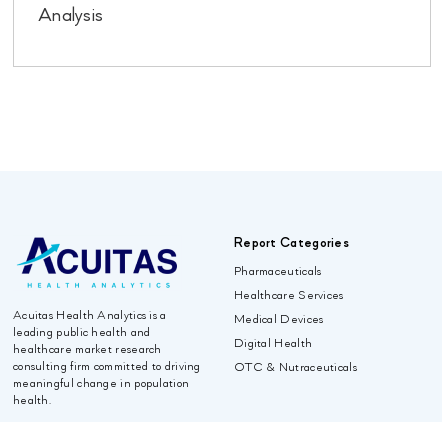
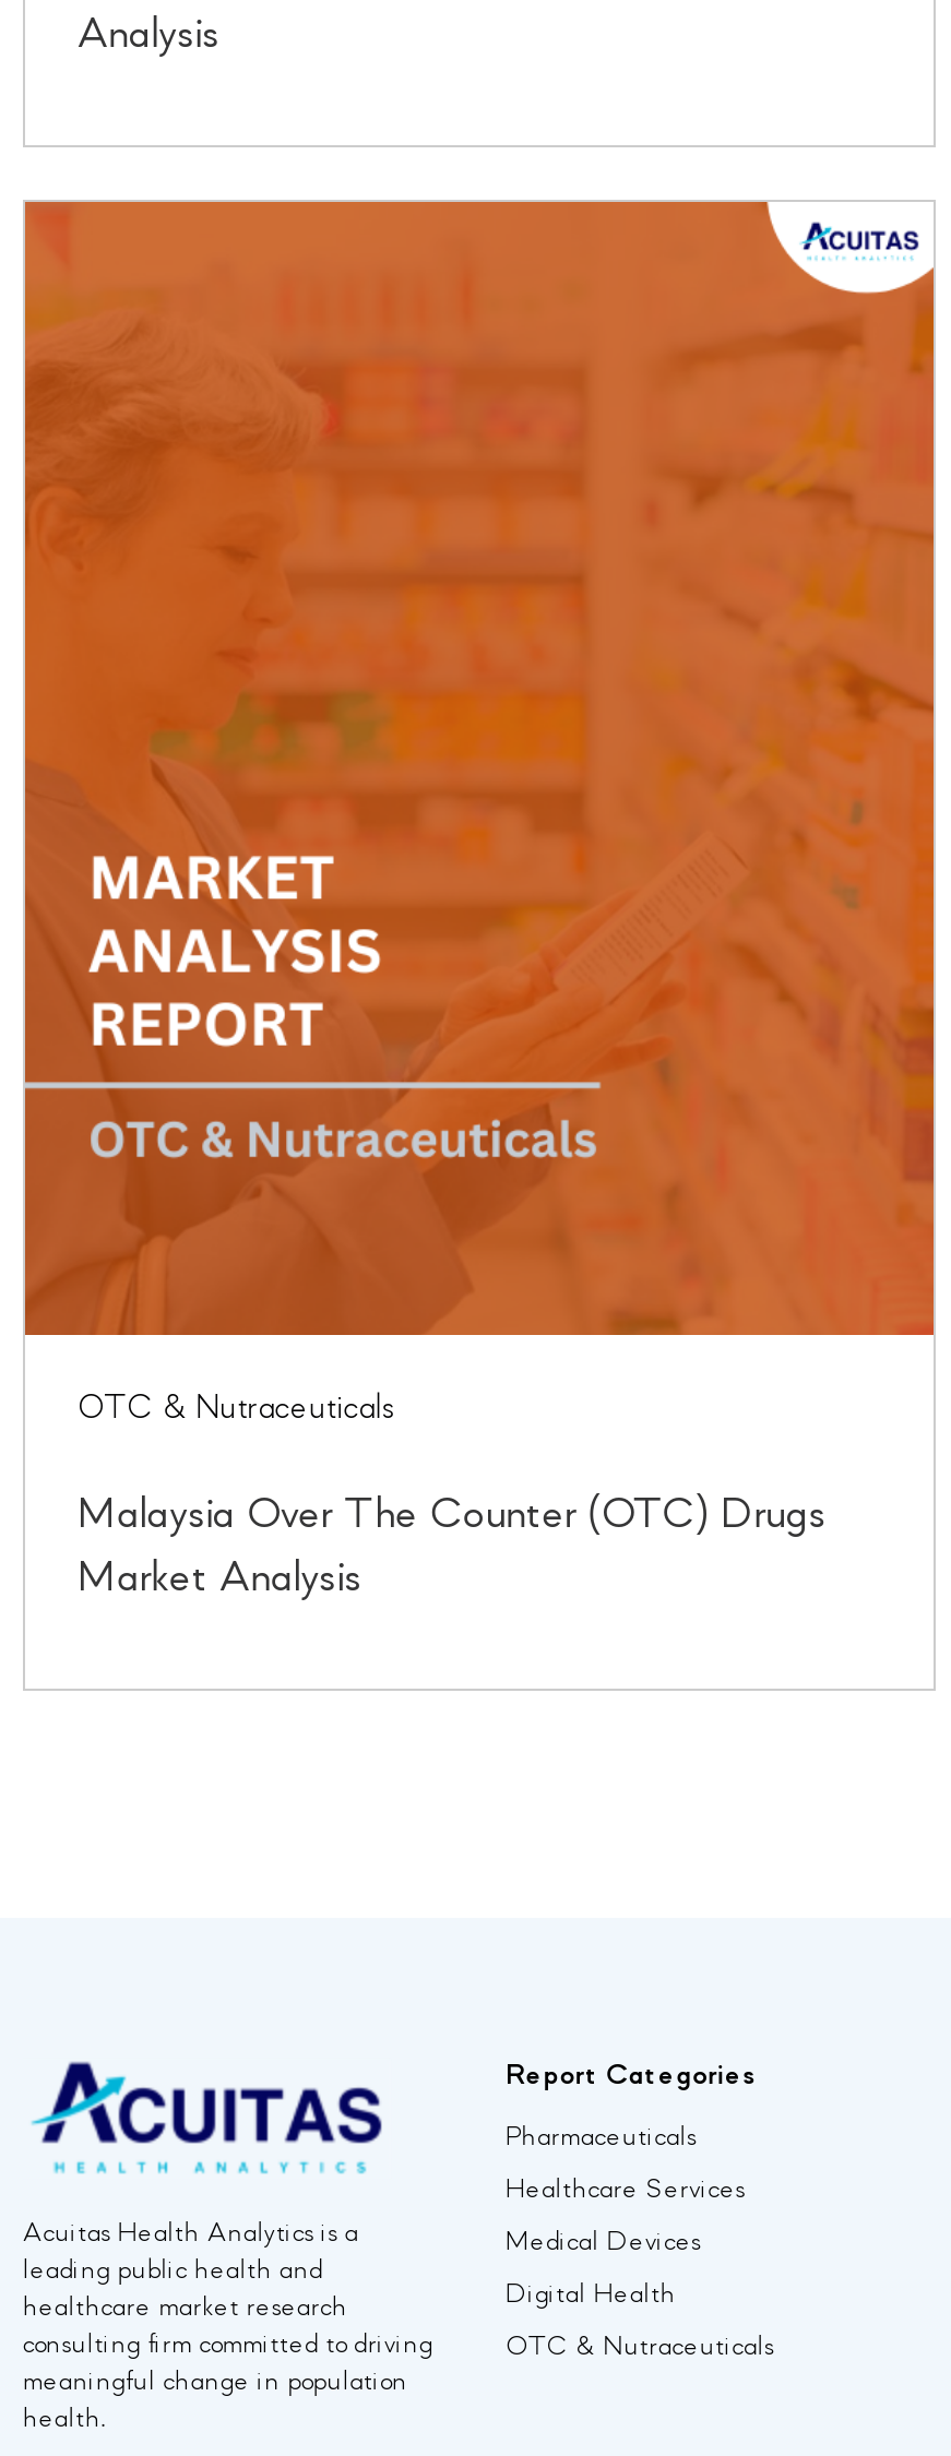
+ [image]
+ OTC & Nutraceuticals
+ Malaysia Over The Counter (OTC) Drugs
+ Market Analysis
